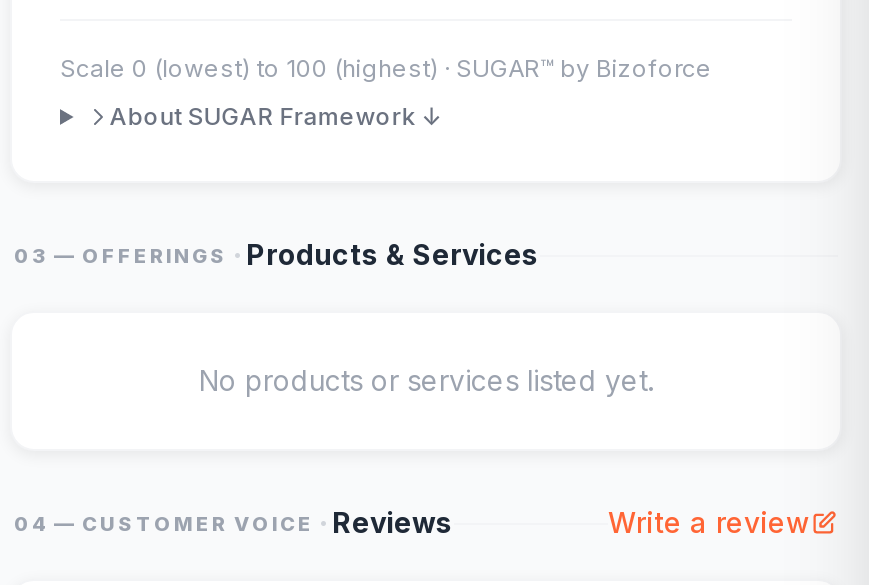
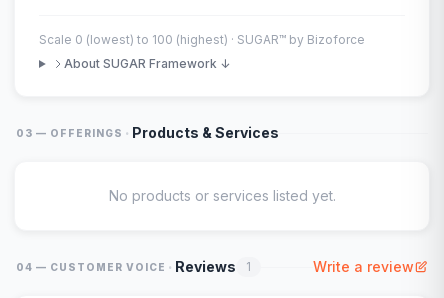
+ 1
